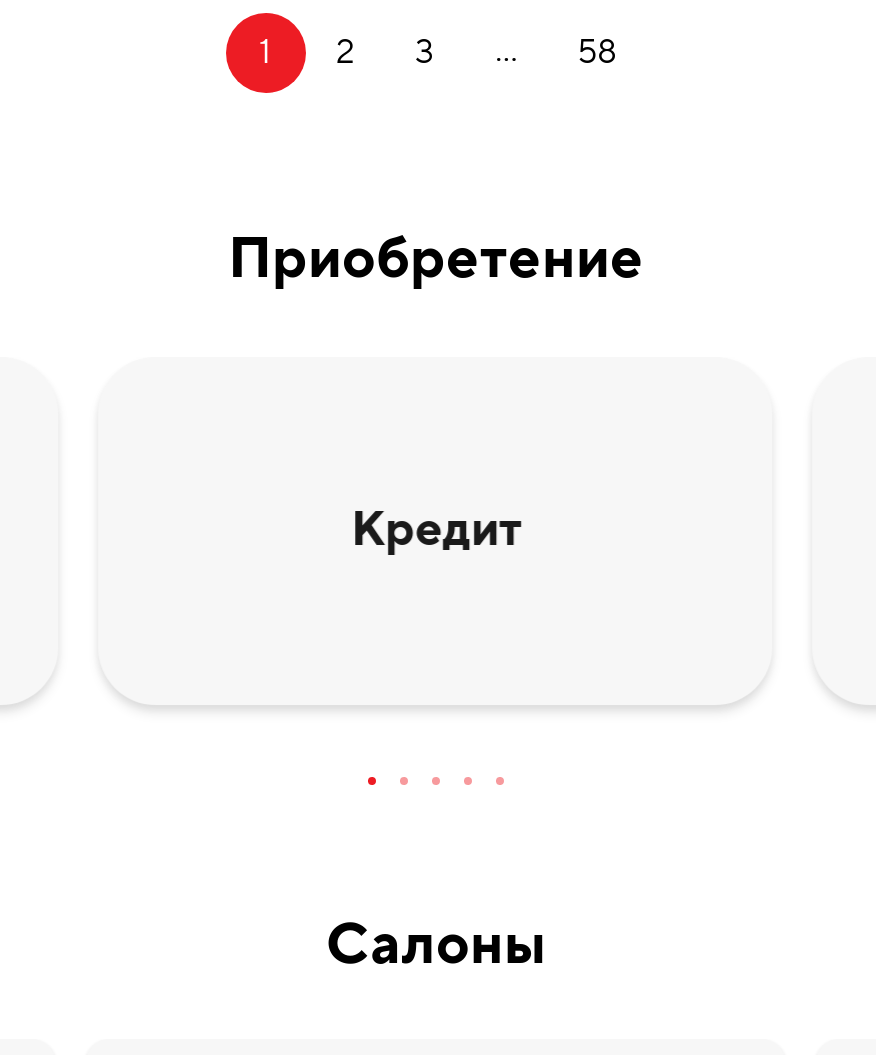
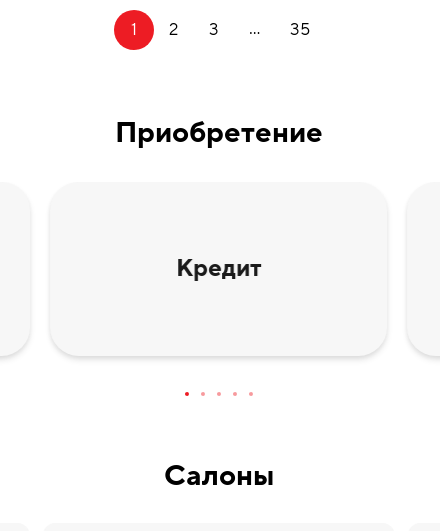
- 58
+ 35
